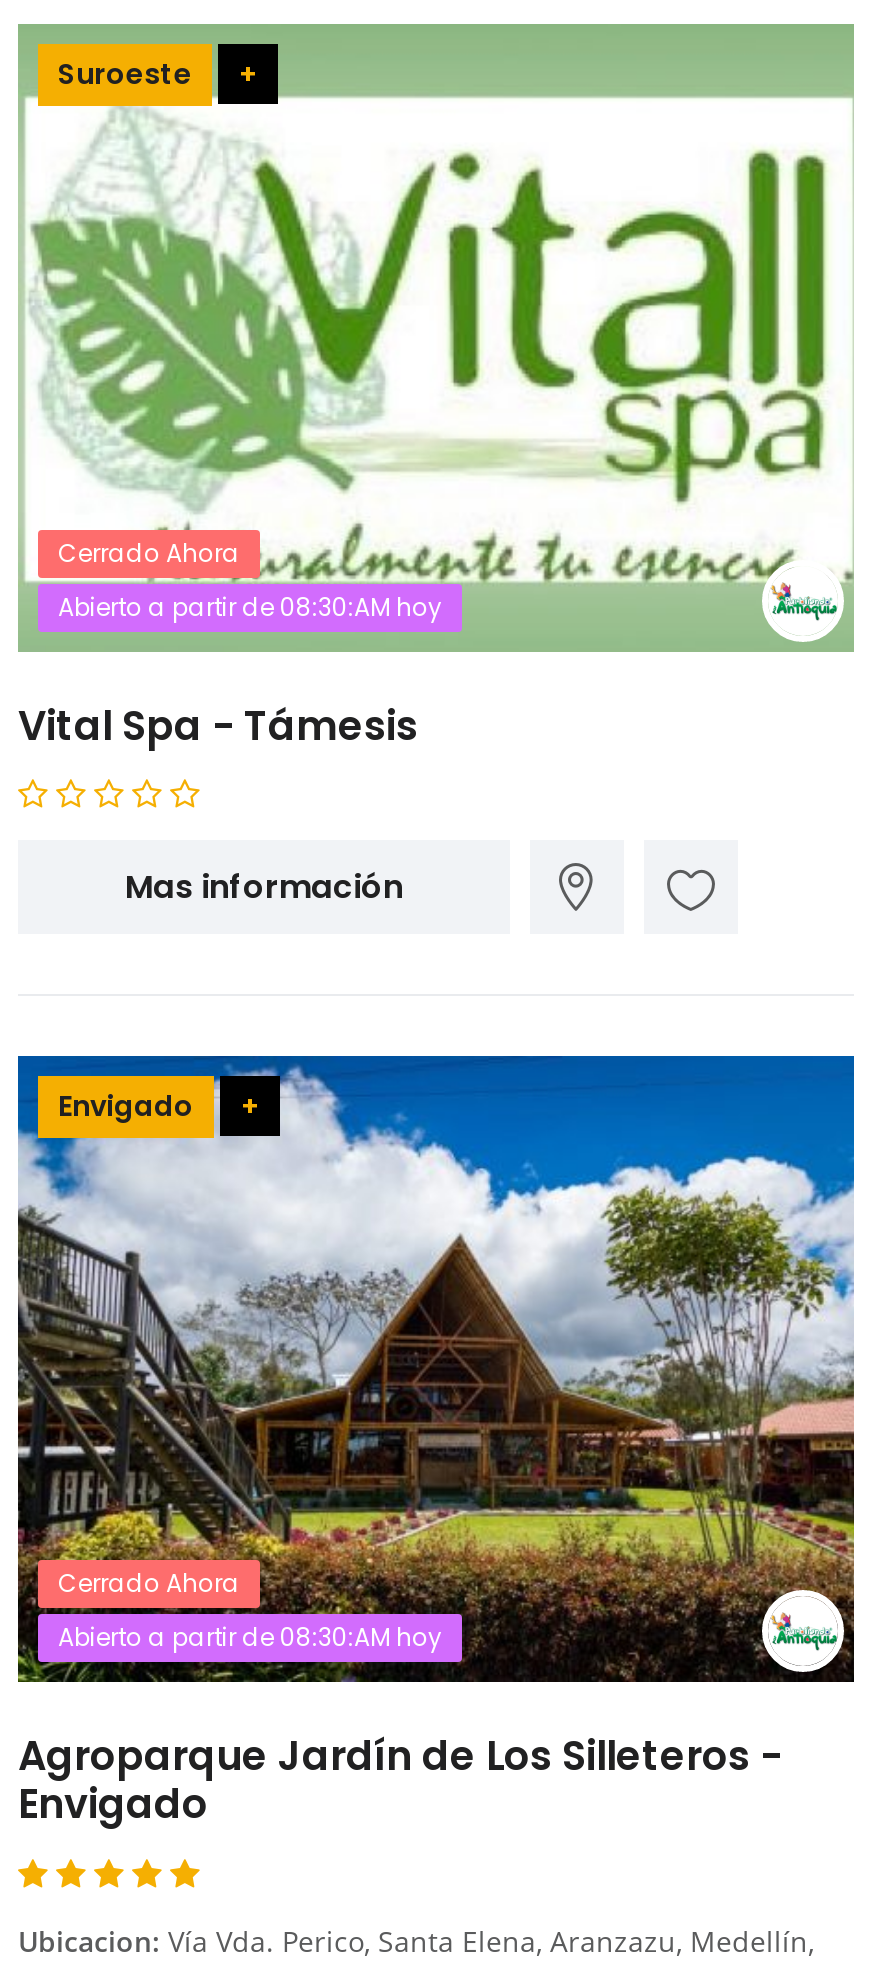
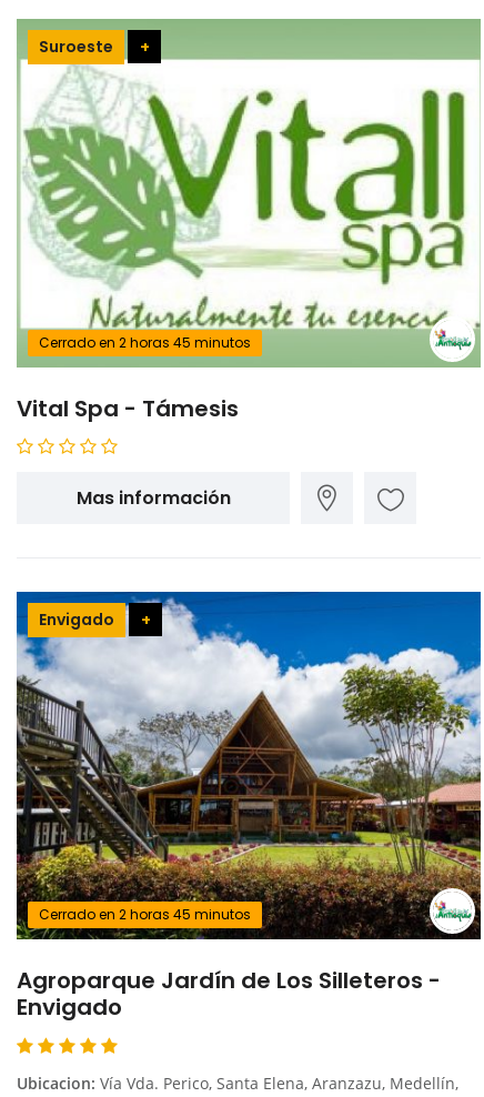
- Cerrado Ahora
- Abierto a partir de 08:30:AM hoy
+ Cerrado en 2 horas 45 minutos

- Cerrado Ahora
- Abierto a partir de 08:30:AM hoy
+ Cerrado en 2 horas 45 minutos
